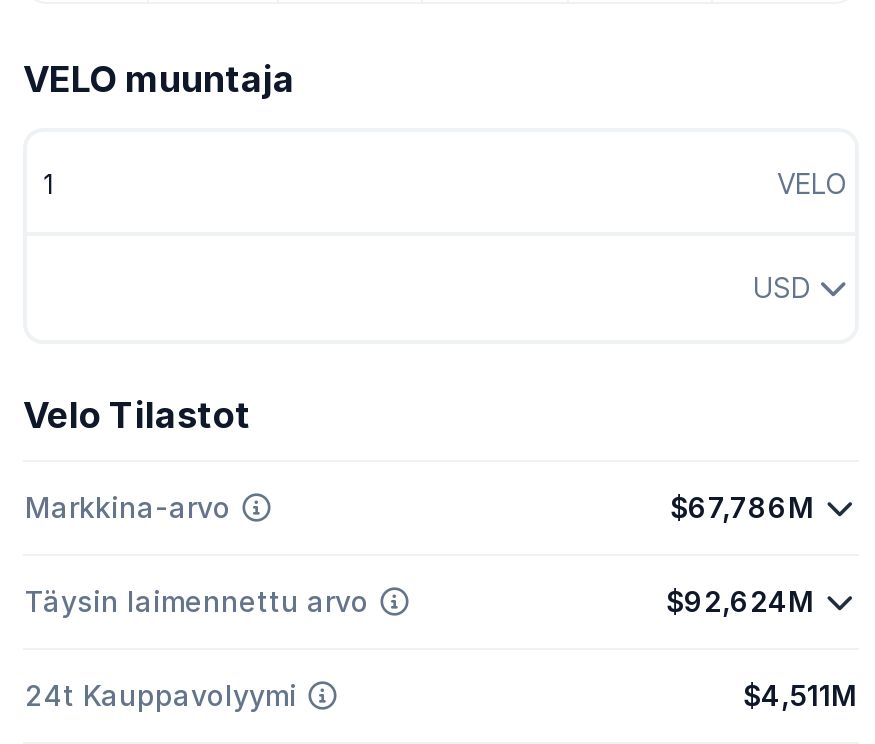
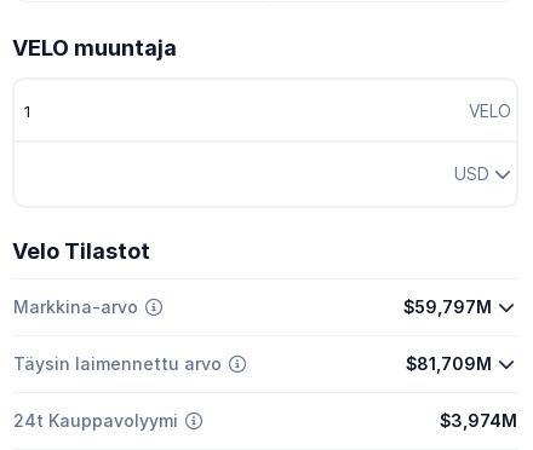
- $67,786M
+ $59,797M

- $92,624M
+ $81,709M

- $4,511M
+ $3,974M
